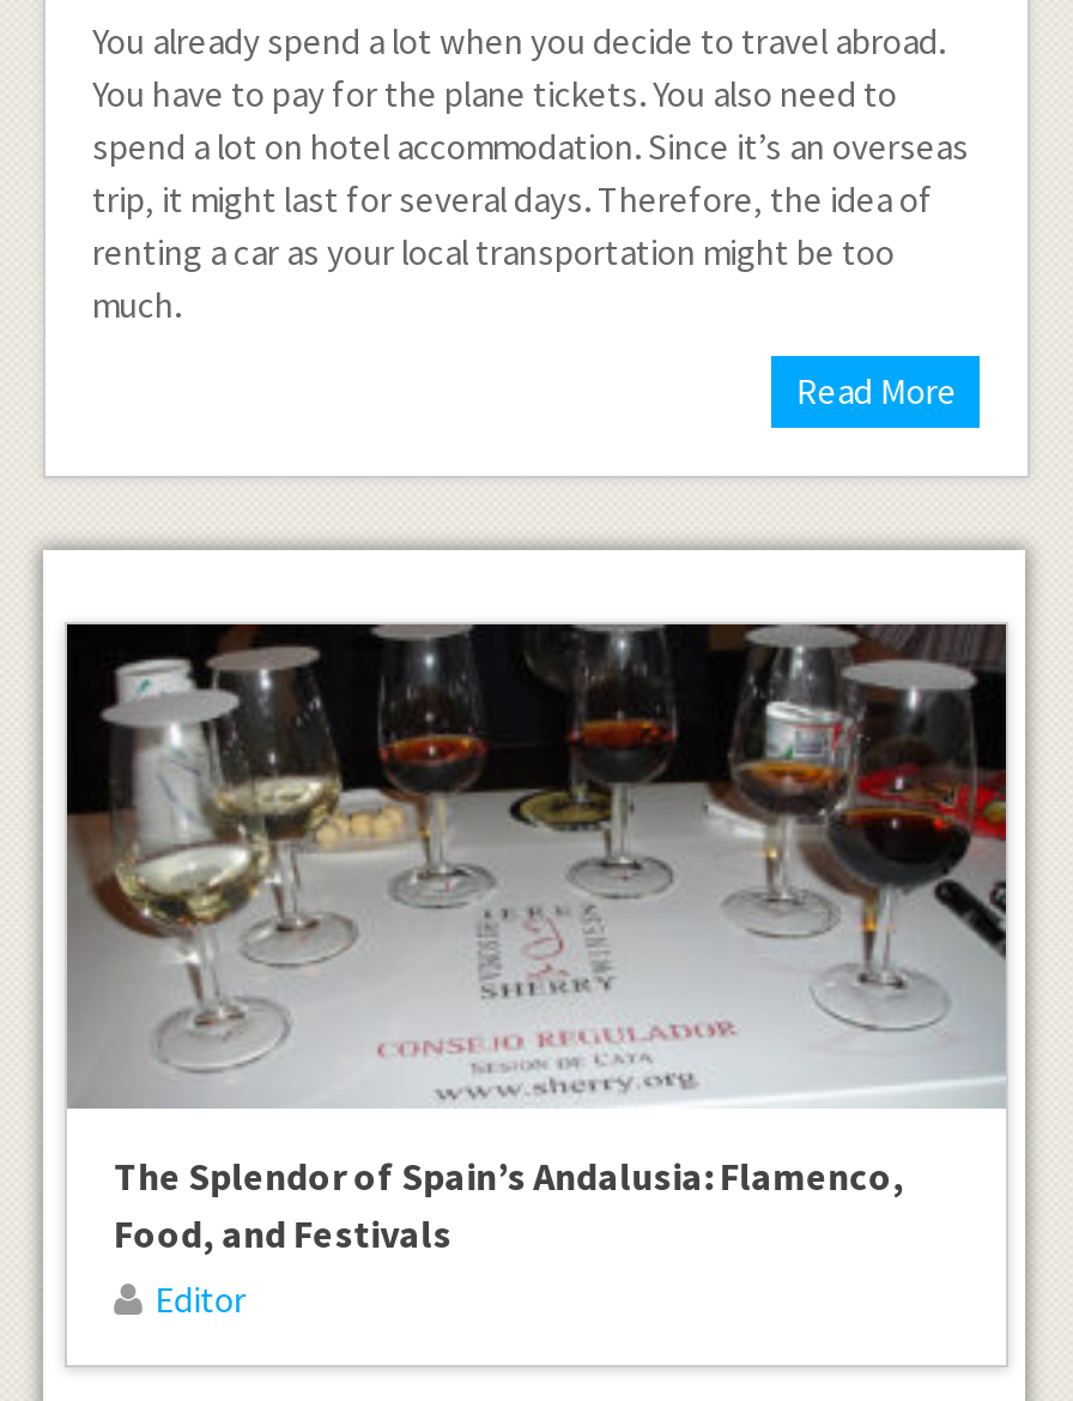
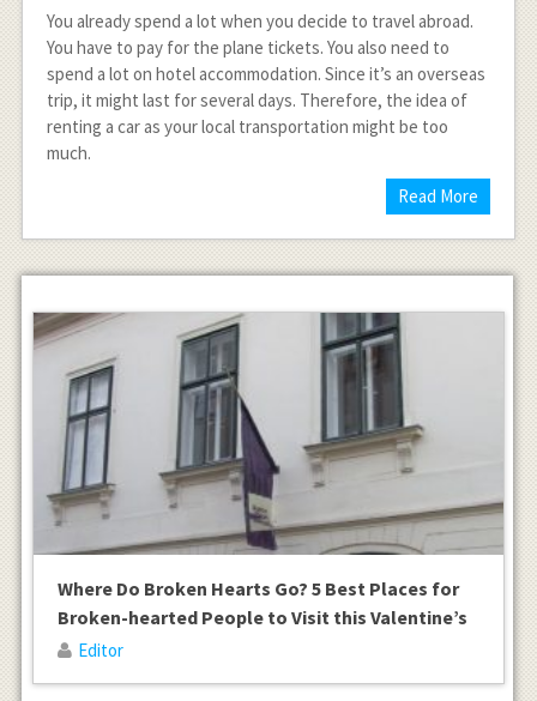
- [image]
- The Splendor of Spain’s Andalusia: Flamenco,
- Food, and Festivals
+ [image]
+ Where Do Broken Hearts Go? 5 Best Places for
+ Broken-hearted People to Visit this Valentine’s
